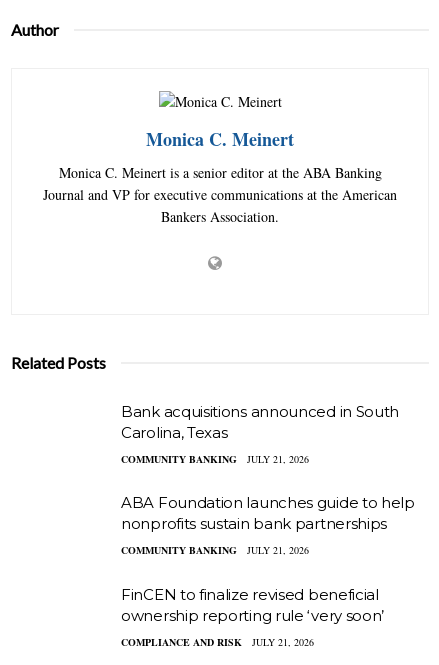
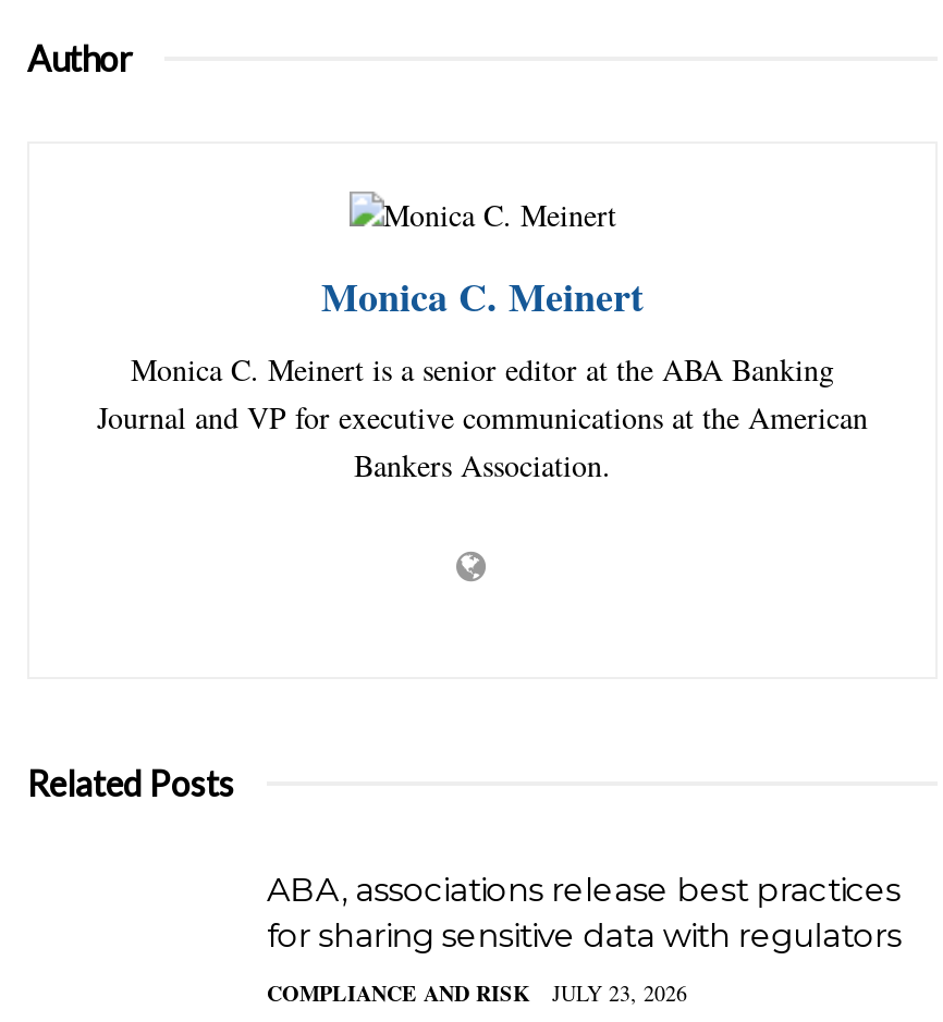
- Bank acquisitions announced in South
- Carolina, Texas
- COMMUNITY BANKING
- JULY 21, 2026
- ABA Foundation launches guide to help
- nonprofits sustain bank partnerships
- COMMUNITY BANKING
- JULY 21, 2026
- FinCEN to finalize revised beneficial
- ownership reporting rule ‘very soon’
+ ABA, associations release best practices
+ for sharing sensitive data with regulators

- COMPLIANCE AND RISK JULY 21, 2026
+ COMPLIANCE AND RISK JULY 23, 2026
